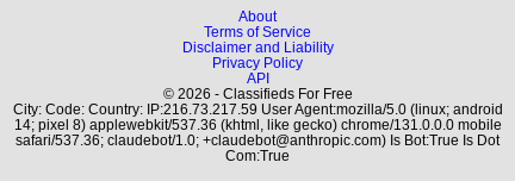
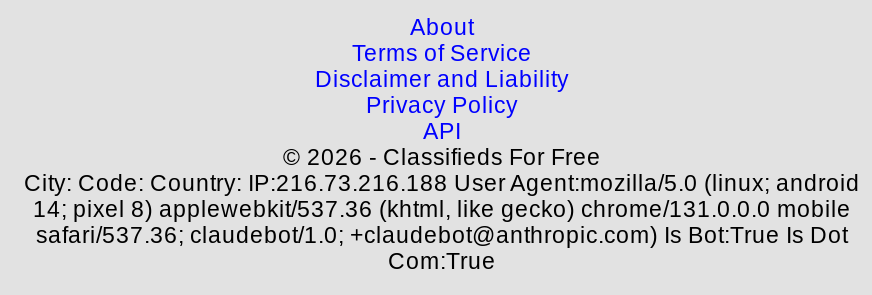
- City: Code: Country: IP:216.73.217.59 User Agent:mozilla/5.0 (linux; android
+ City: Code: Country: IP:216.73.216.188 User Agent:mozilla/5.0 (linux; android
